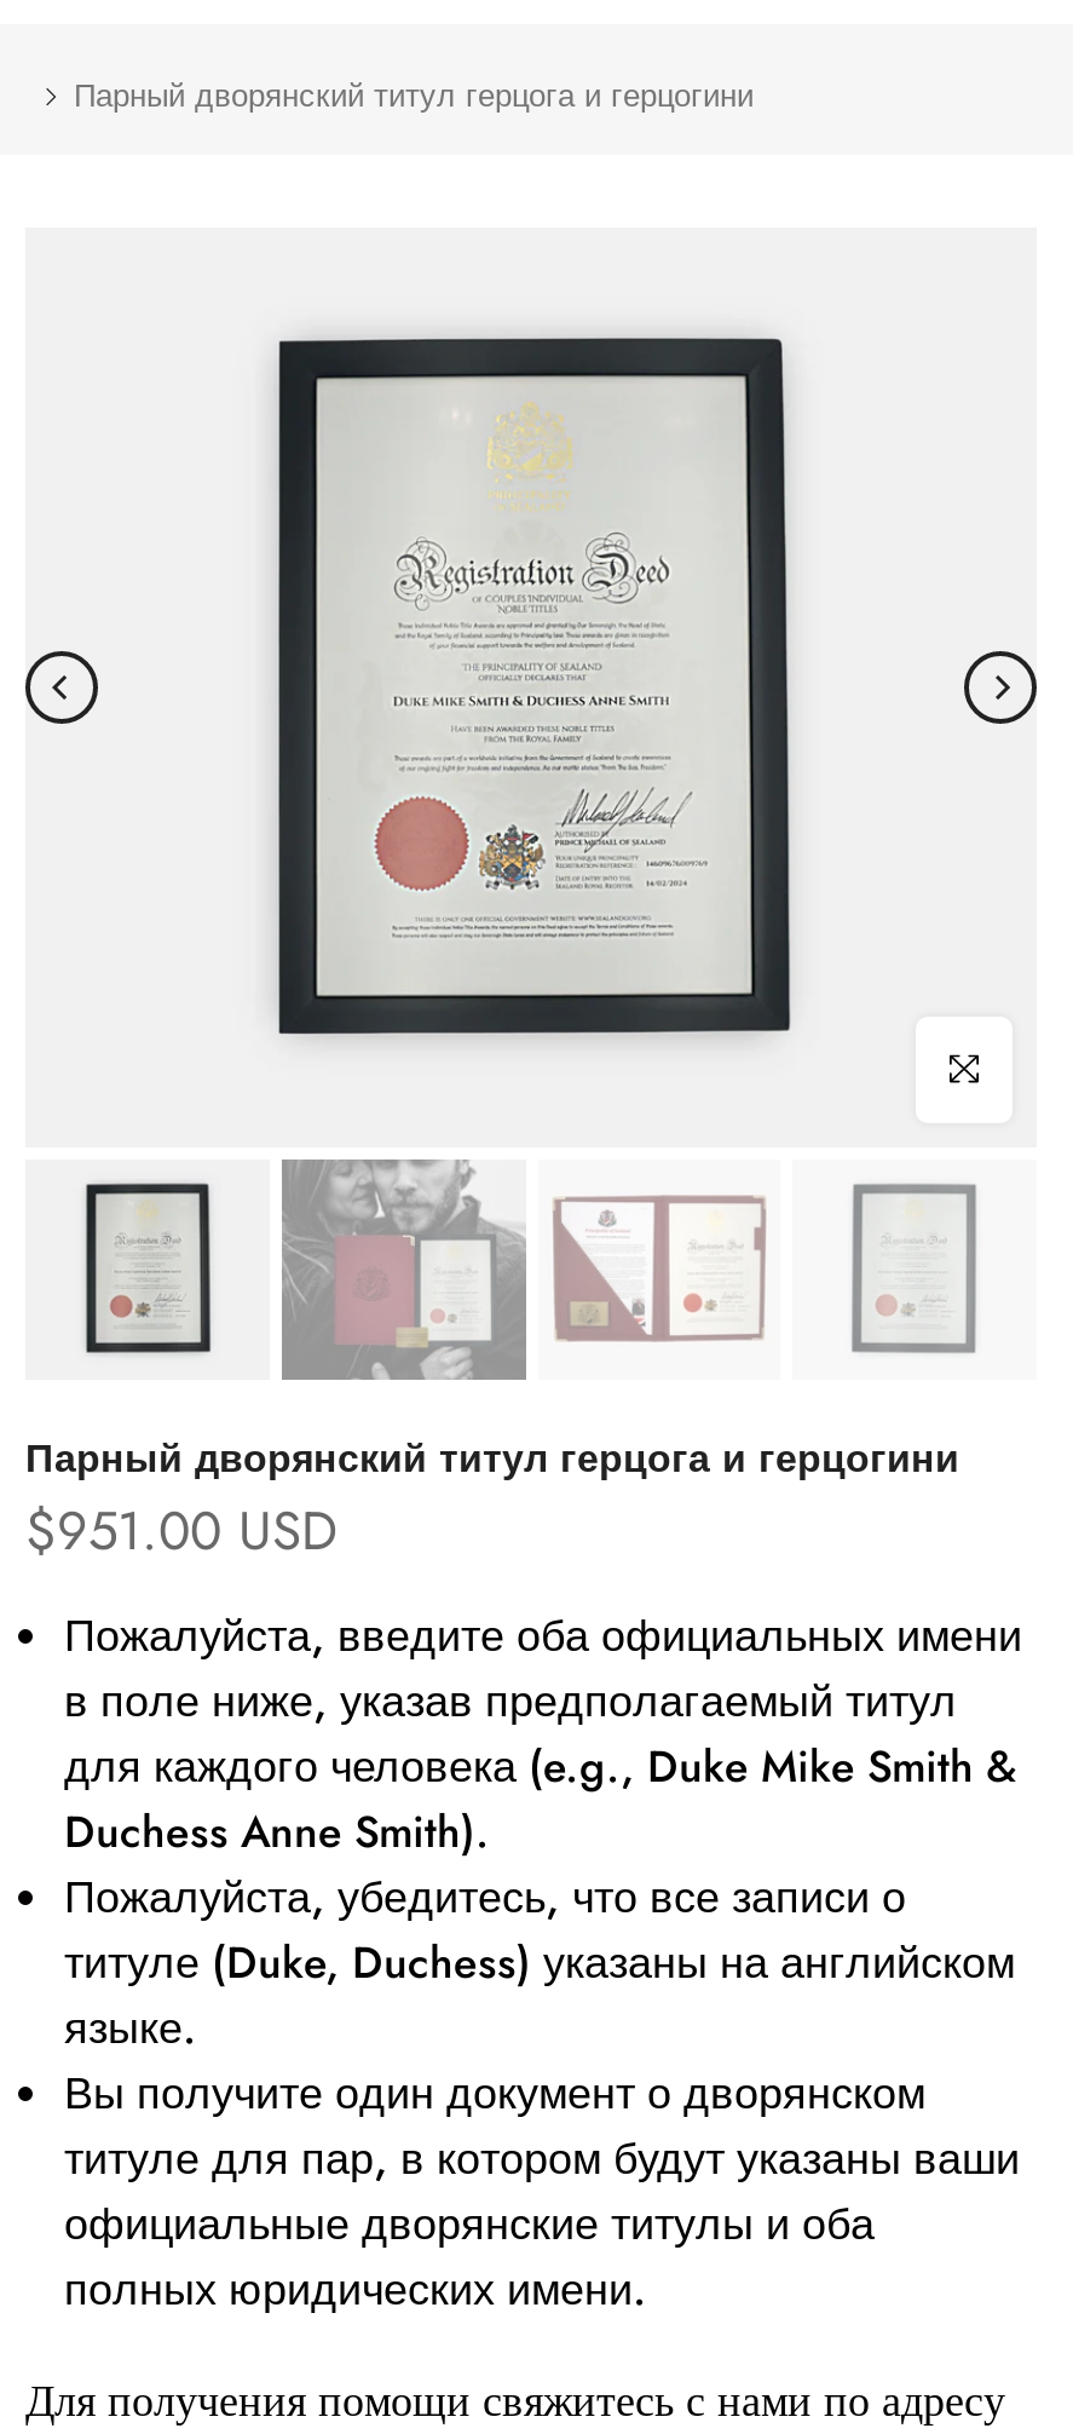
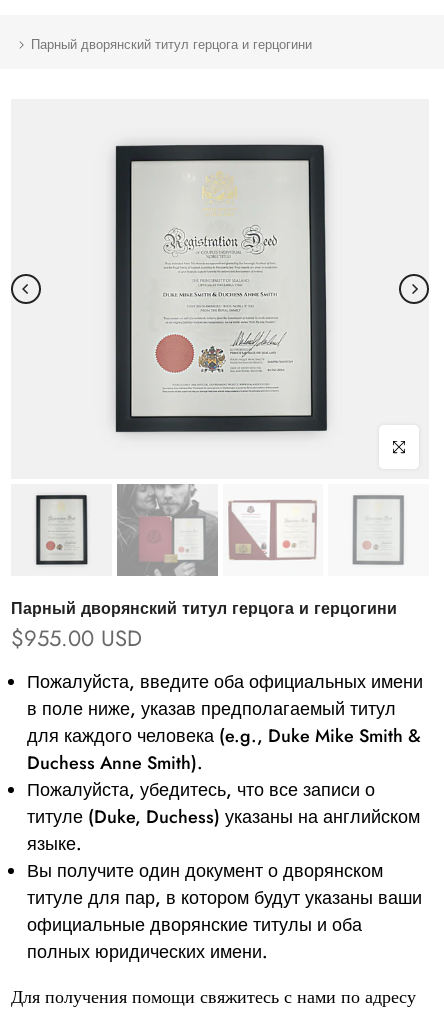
- $951.00 USD
+ $955.00 USD
